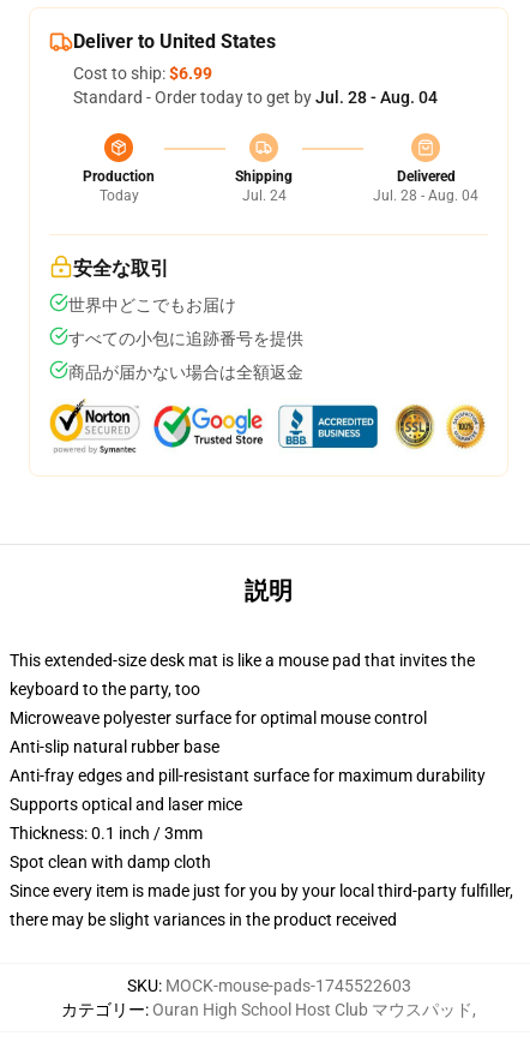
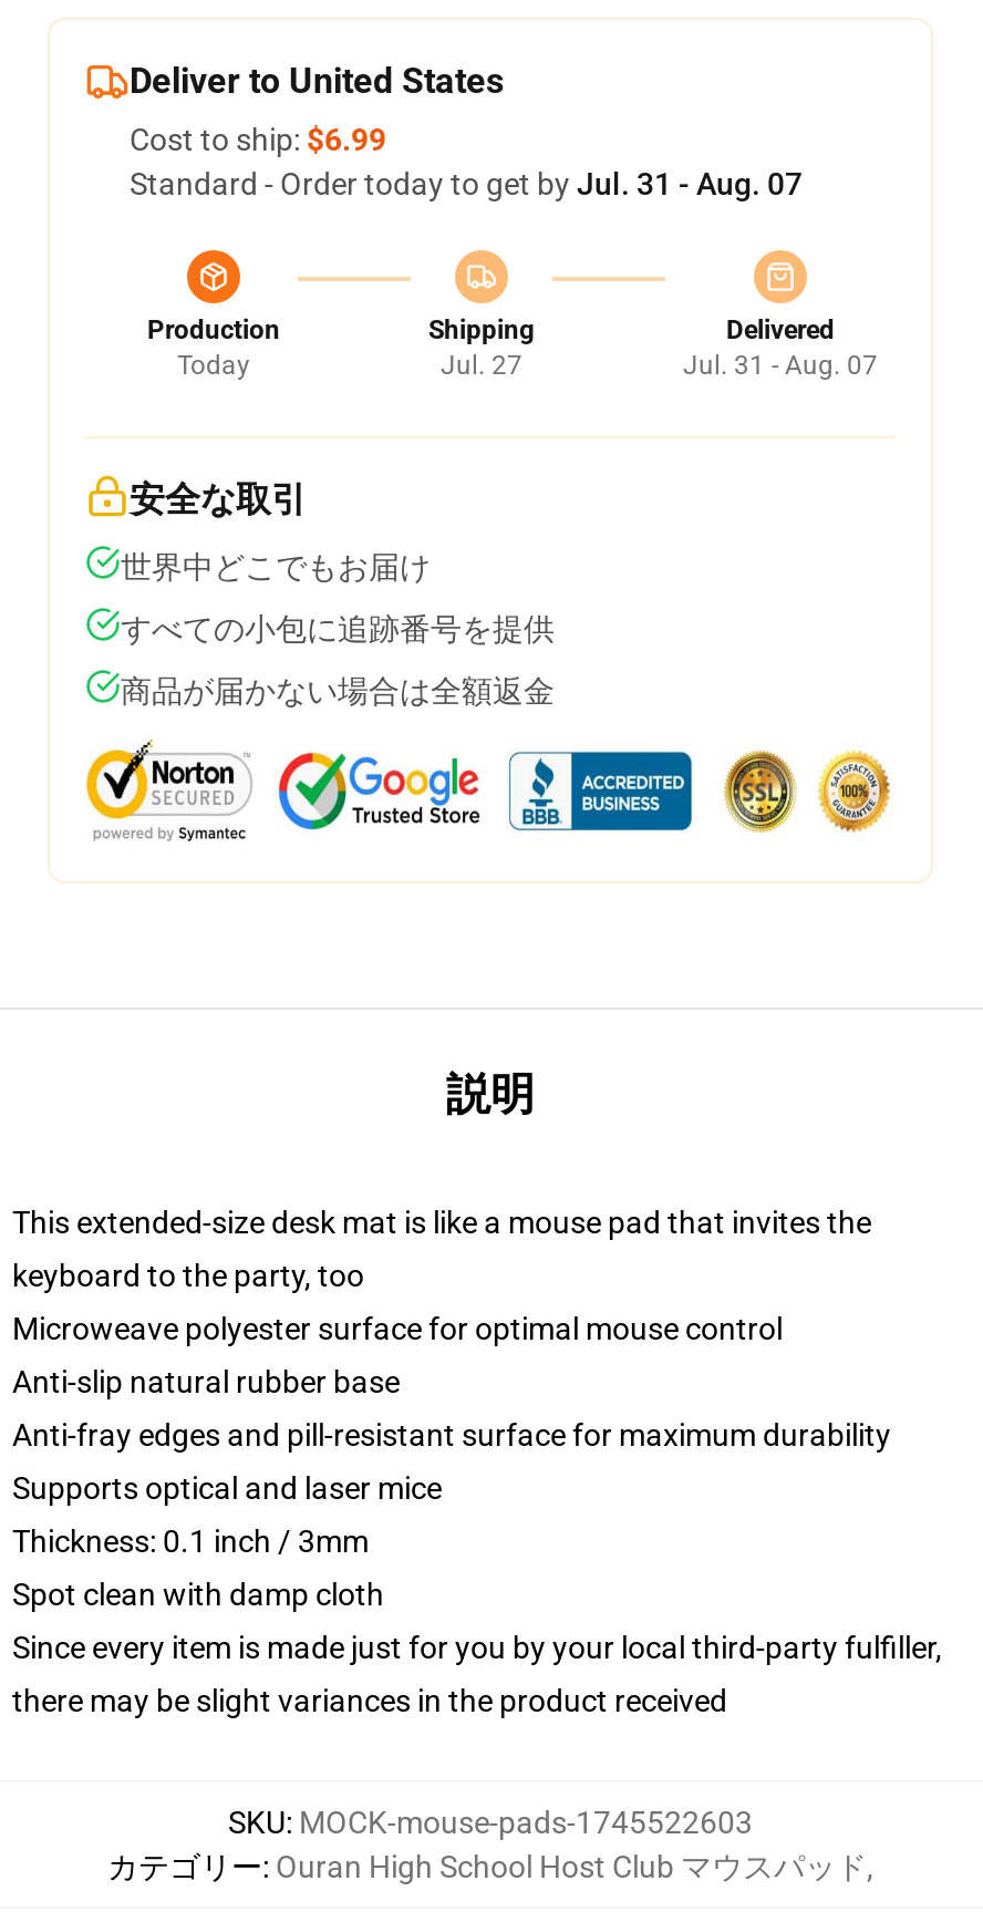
- Standard - Order today to get by Jul. 28 - Aug. 04
+ Standard - Order today to get by Jul. 31 - Aug. 07

- Jul. 24
+ Jul. 27

- Jul. 28 - Aug. 04
+ Jul. 31 - Aug. 07
